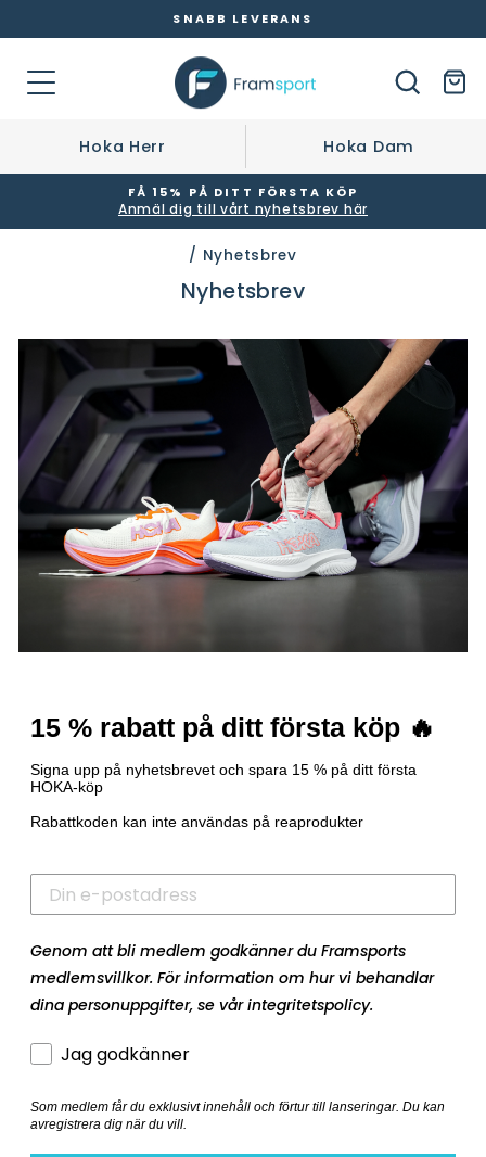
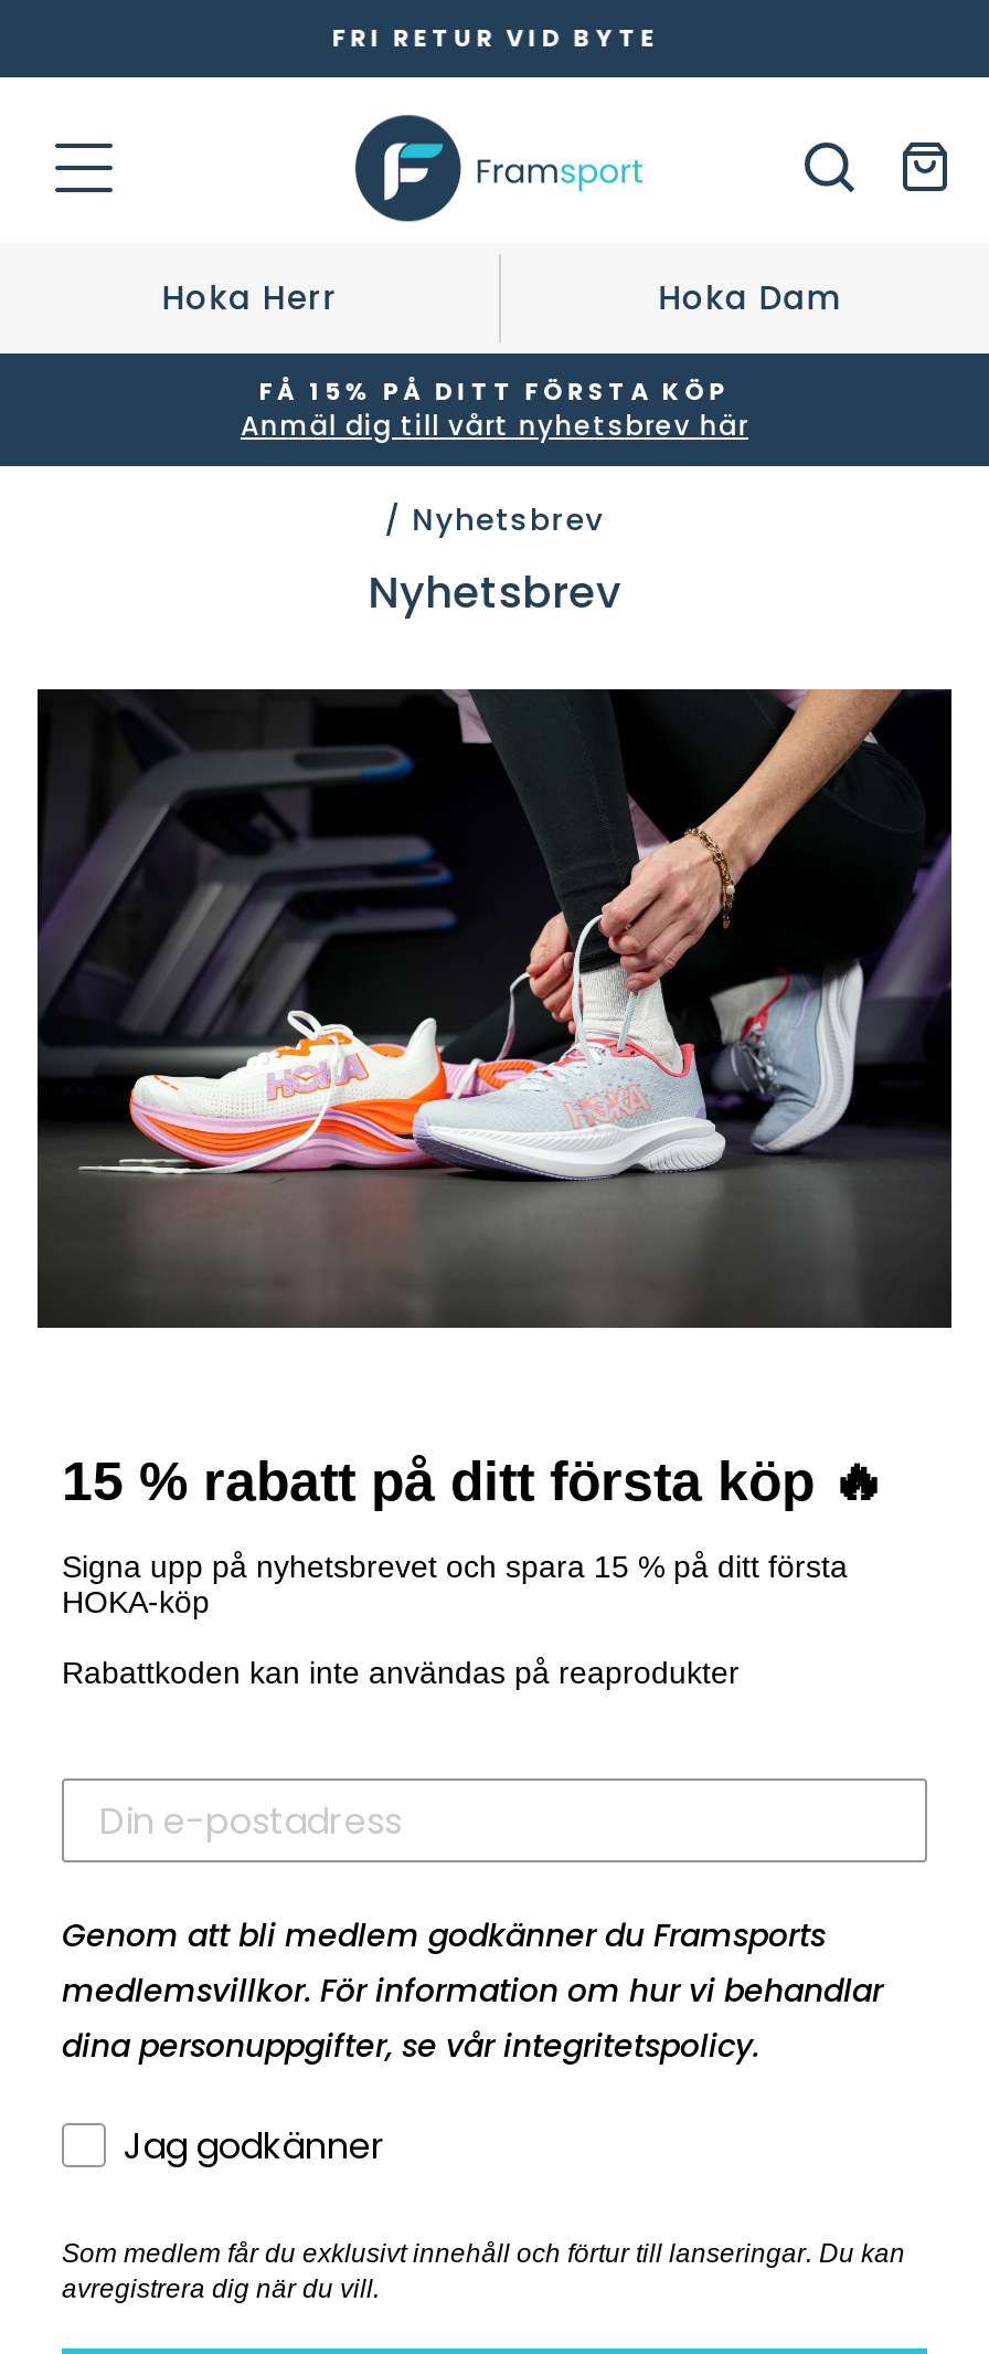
- SNABB LEVERANS
+ FRI RETUR VID BYTE
